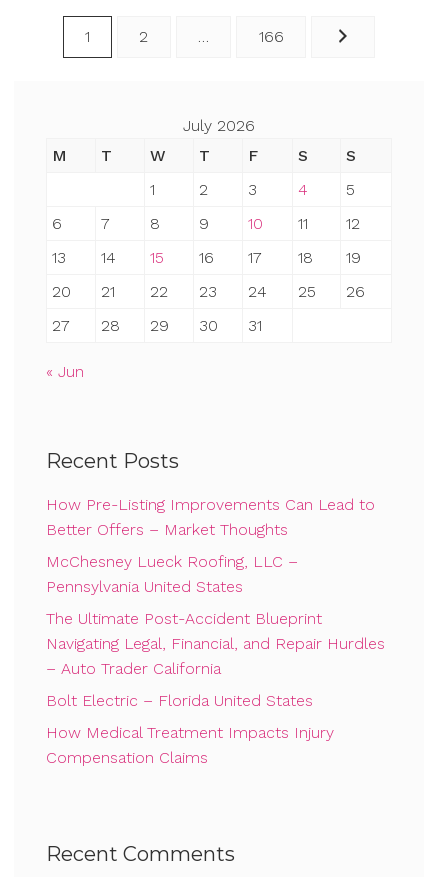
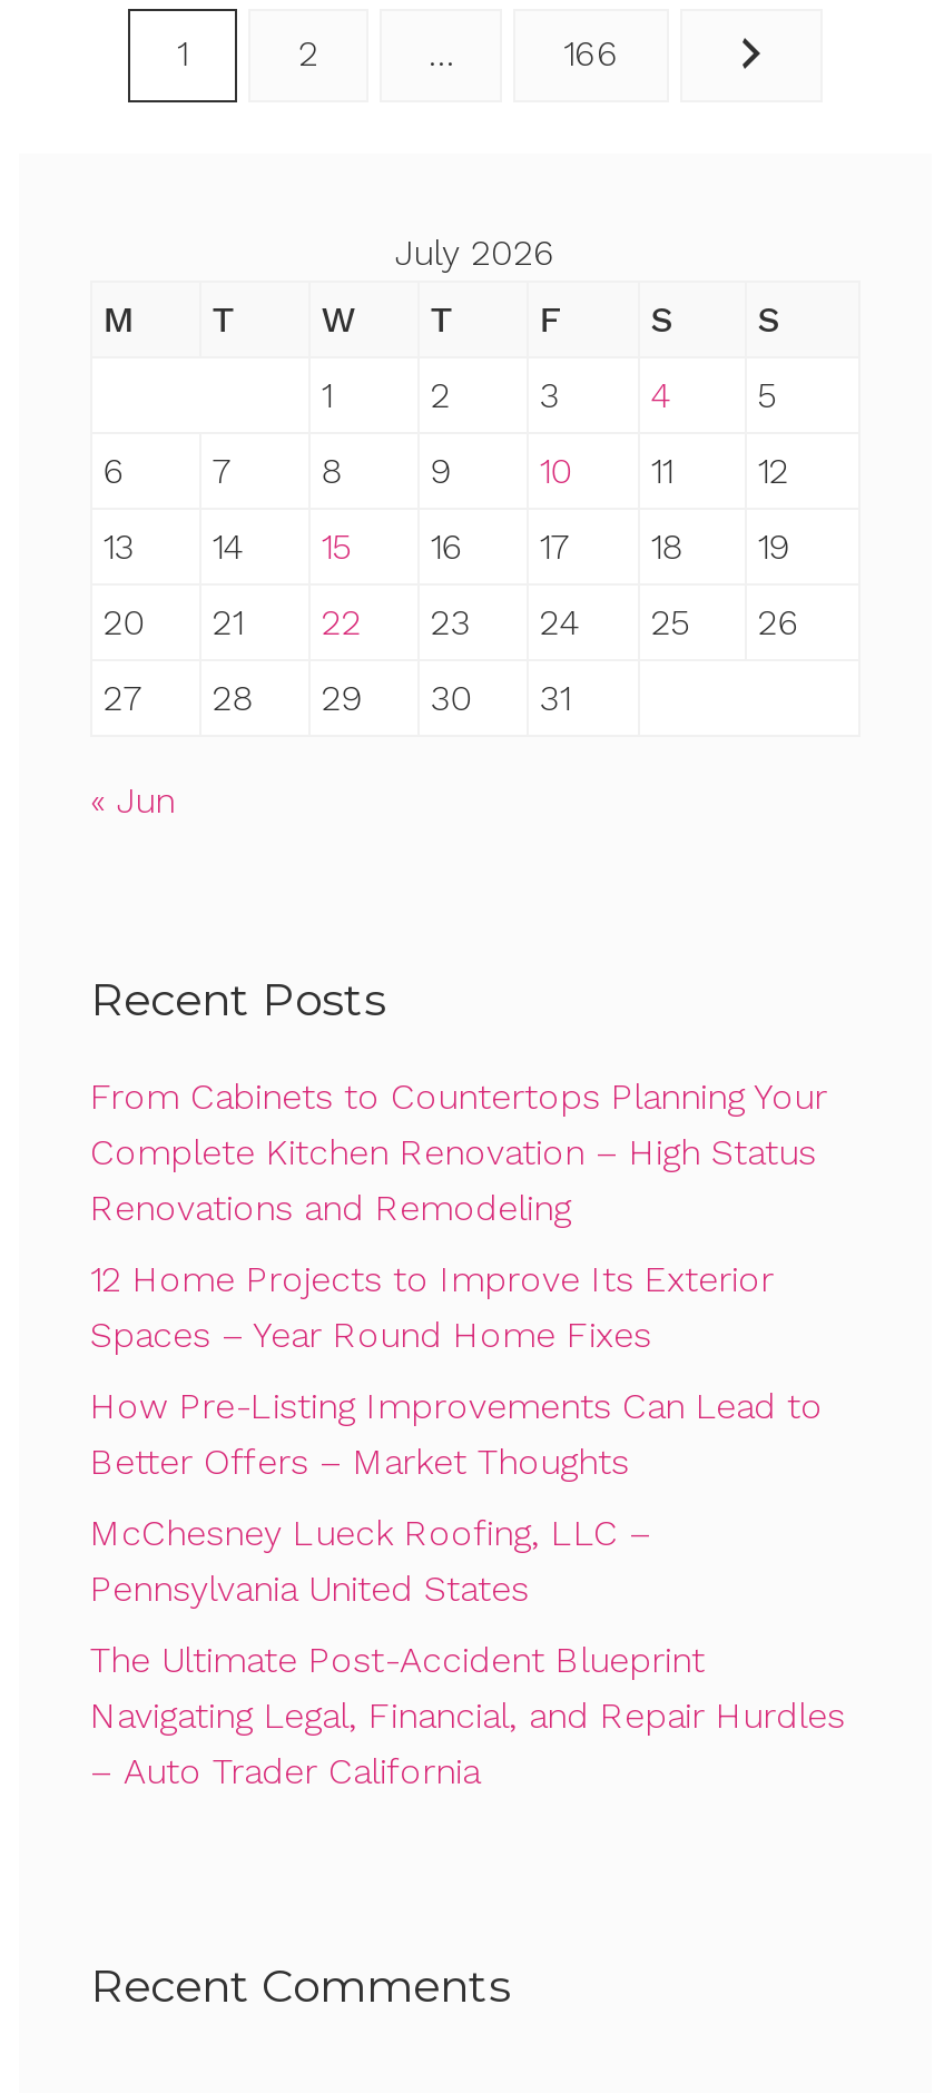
+ From Cabinets to Countertops Planning Your
+ Complete Kitchen Renovation – High Status
+ Renovations and Remodeling
+ 12 Home Projects to Improve Its Exterior
+ Spaces – Year Round Home Fixes

moved down: How Pre-Listing Improvements Can Lead to | Better Offers – Market Thoughts | McChesney Lueck Roofing, LLC – | Pennsylvania United States | The Ultimate Post-Accident Blueprint | Navigating Legal, Financial, and Repair Hurdles | – Auto Trader California

- Bolt Electric – Florida United States
- How Medical Treatment Impacts Injury
- Compensation Claims
